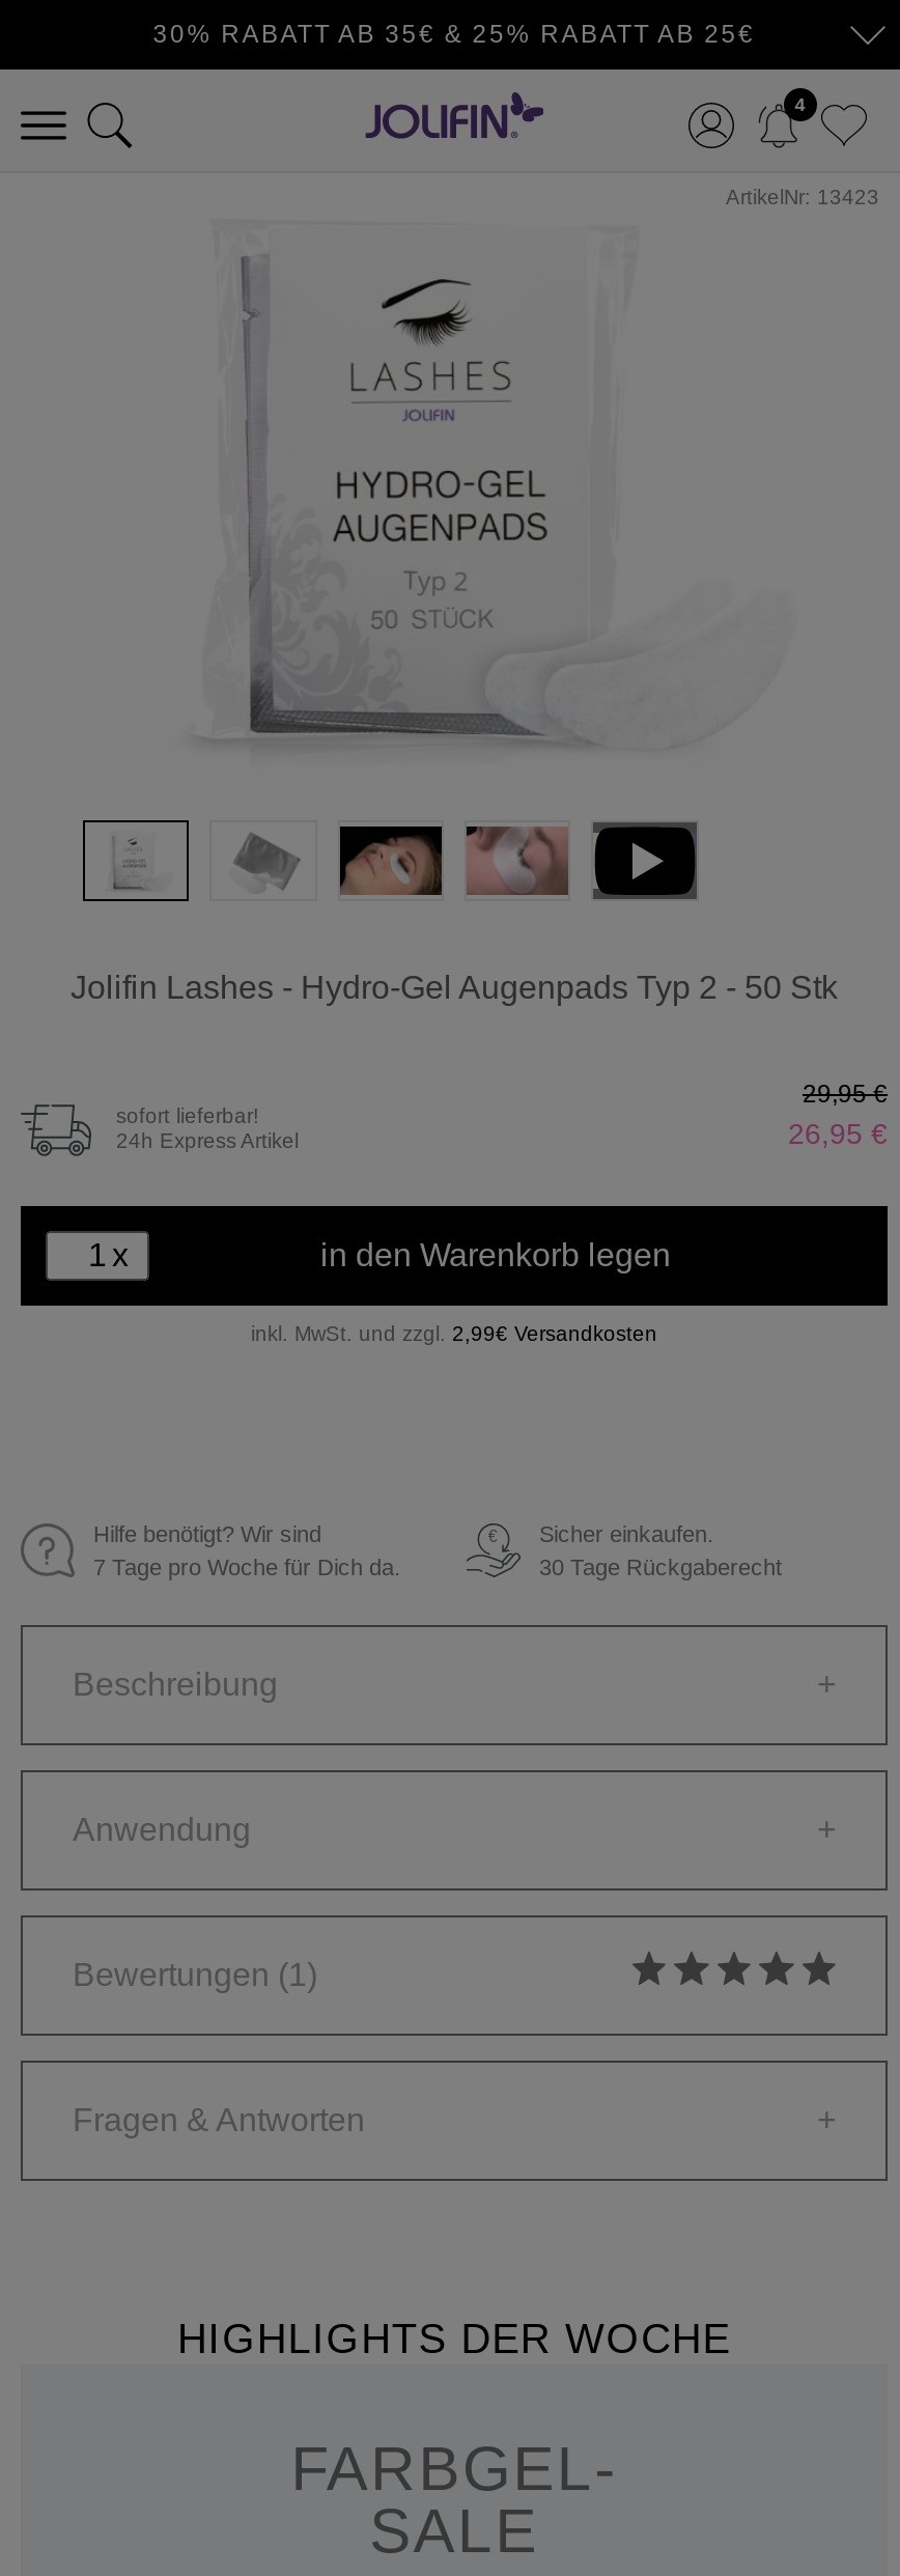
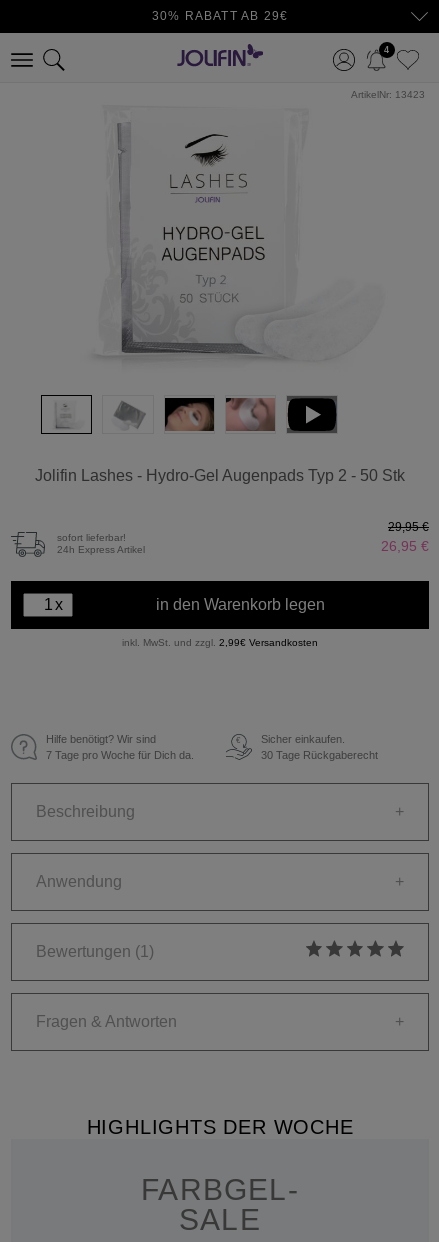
- 30% RABATT AB 35€ & 25% RABATT AB 25€
+ 30% RABATT AB 29€
